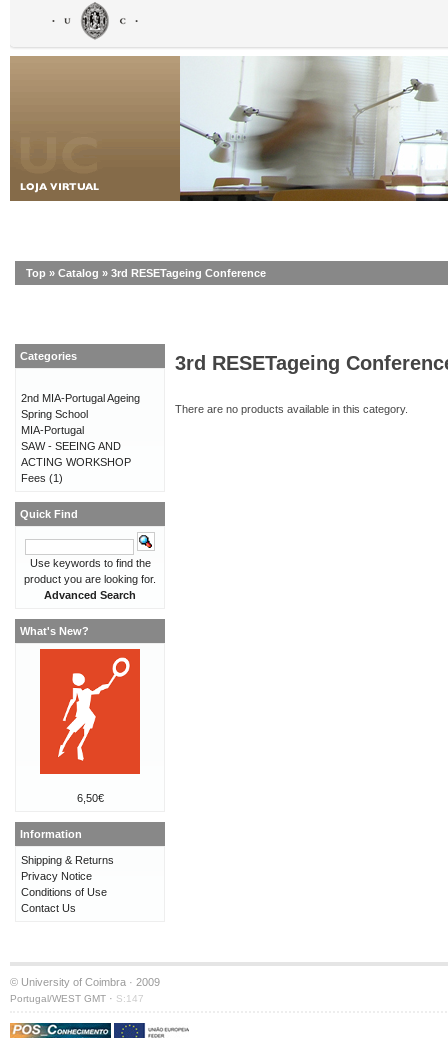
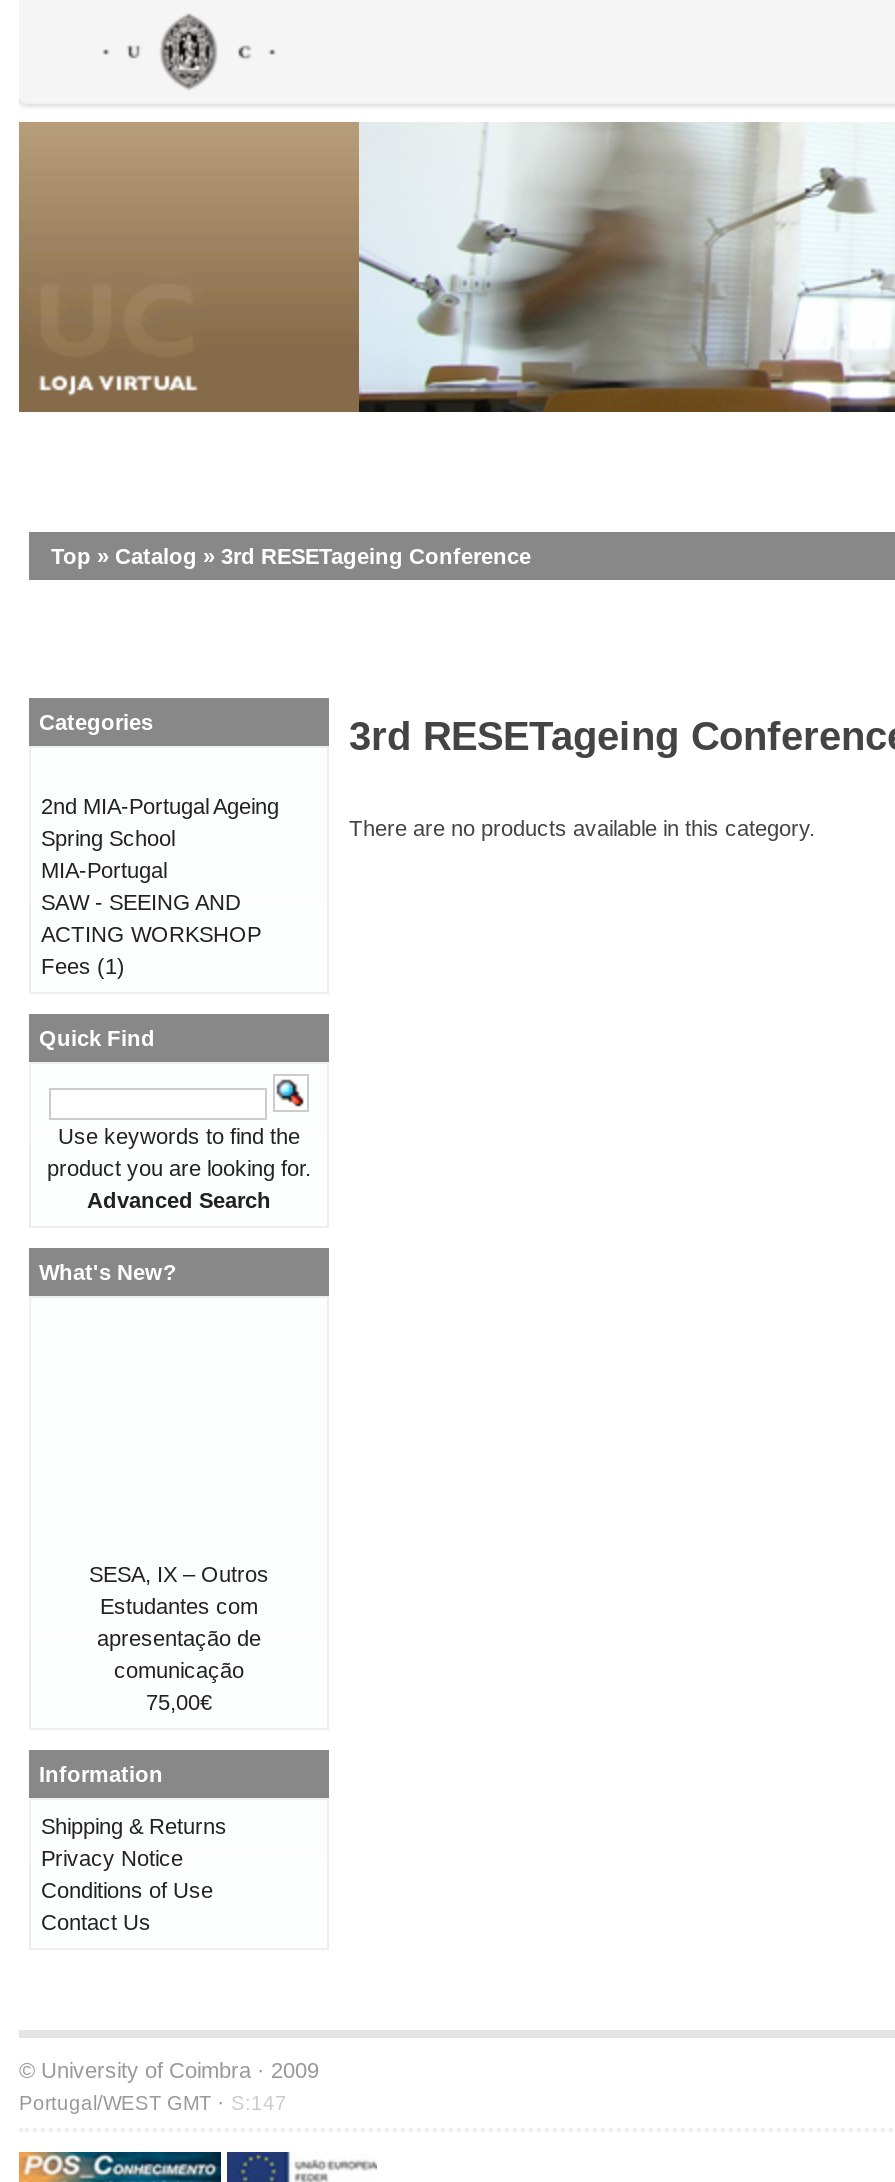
- [image]

- 6,50€
+ SESA, IX – Outros
+ Estudantes com
+ apresentação de
+ comunicação
+ 75,00€
